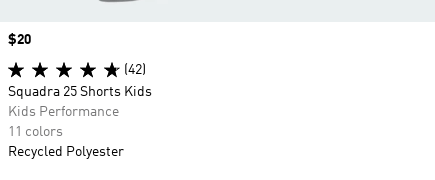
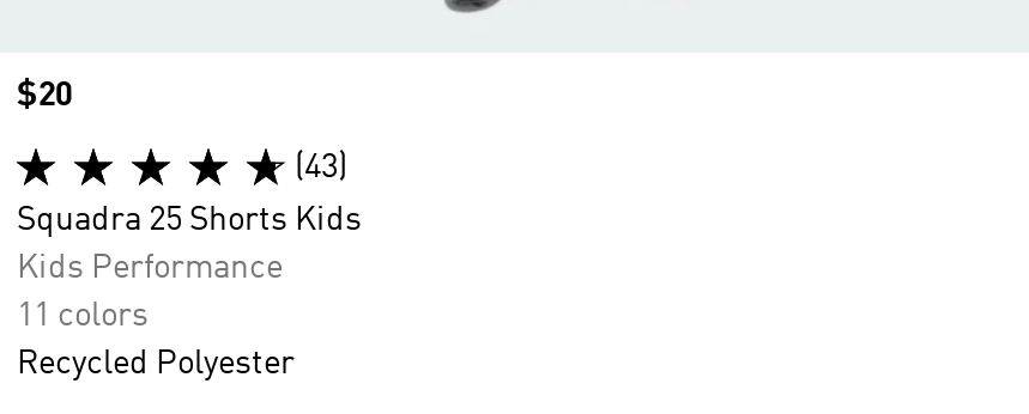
- (42)
+ (43)
